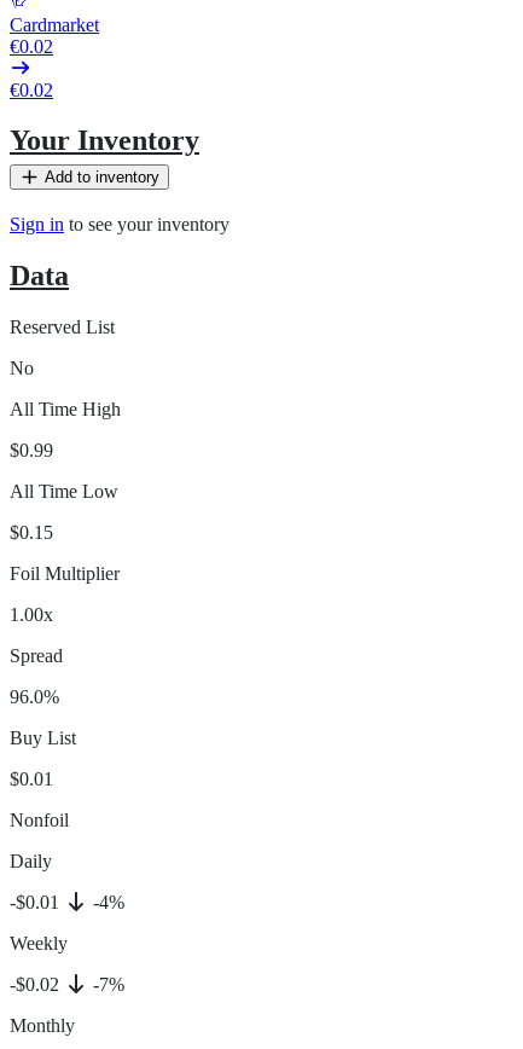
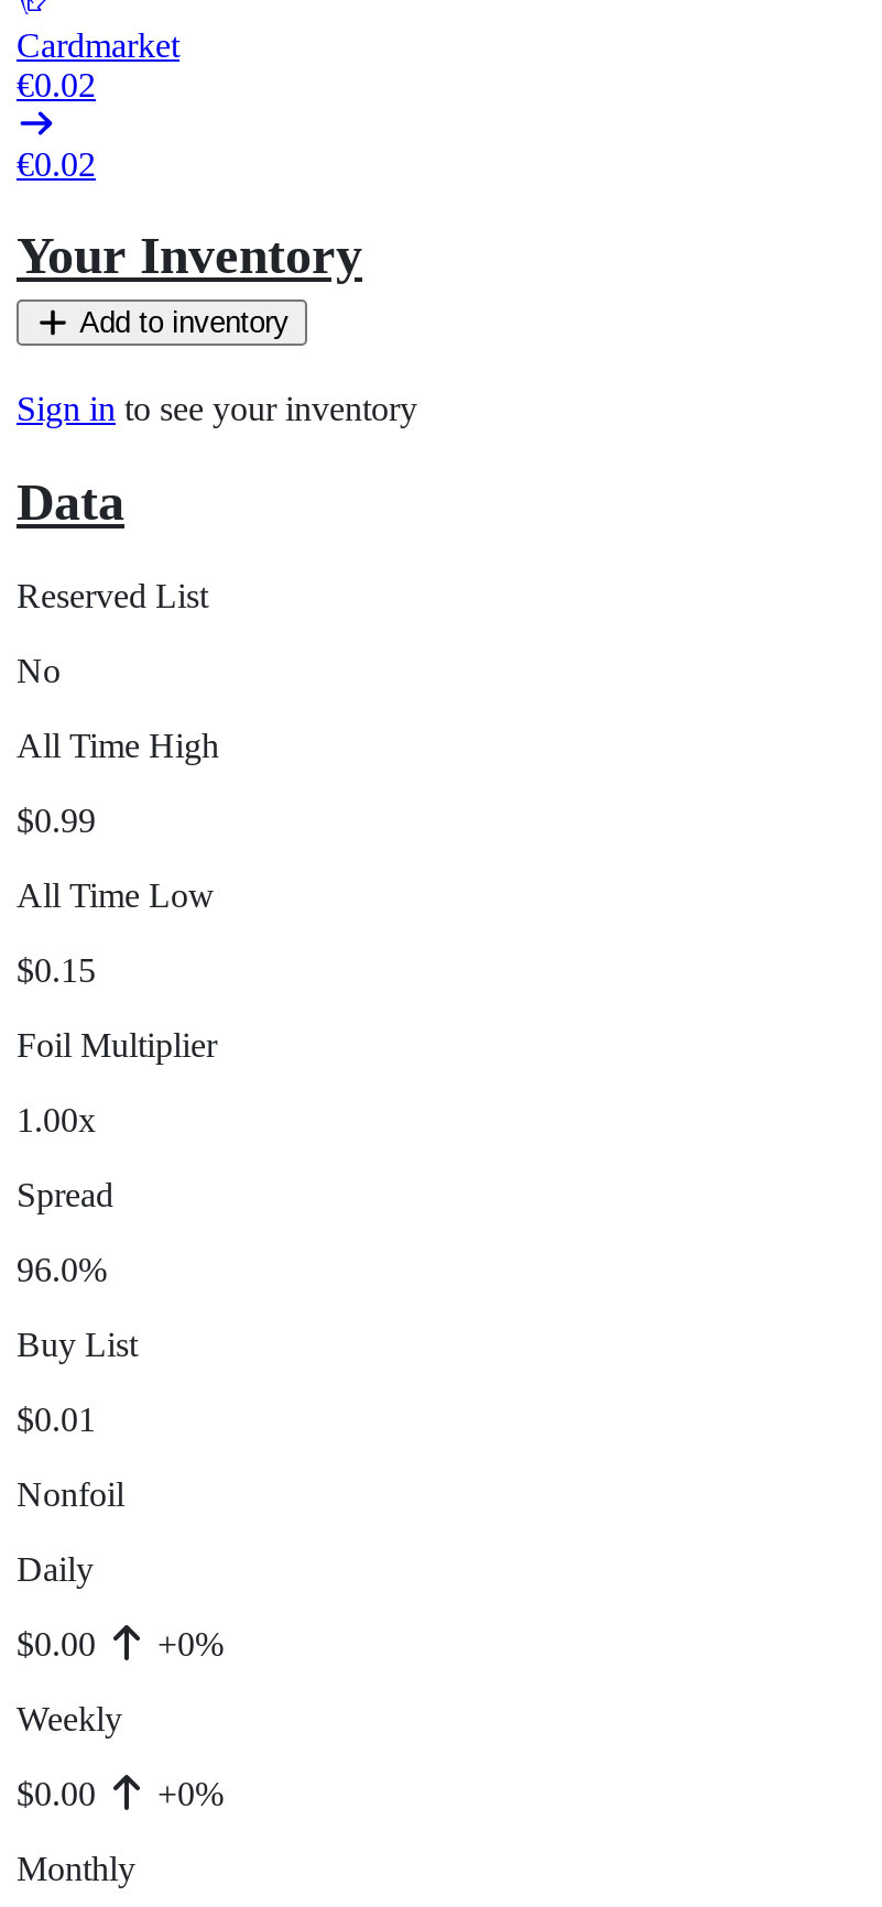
- -$0.01
+ $0.00

- -4%
+ +0%

- -$0.02
+ $0.00

- -7%
+ +0%
